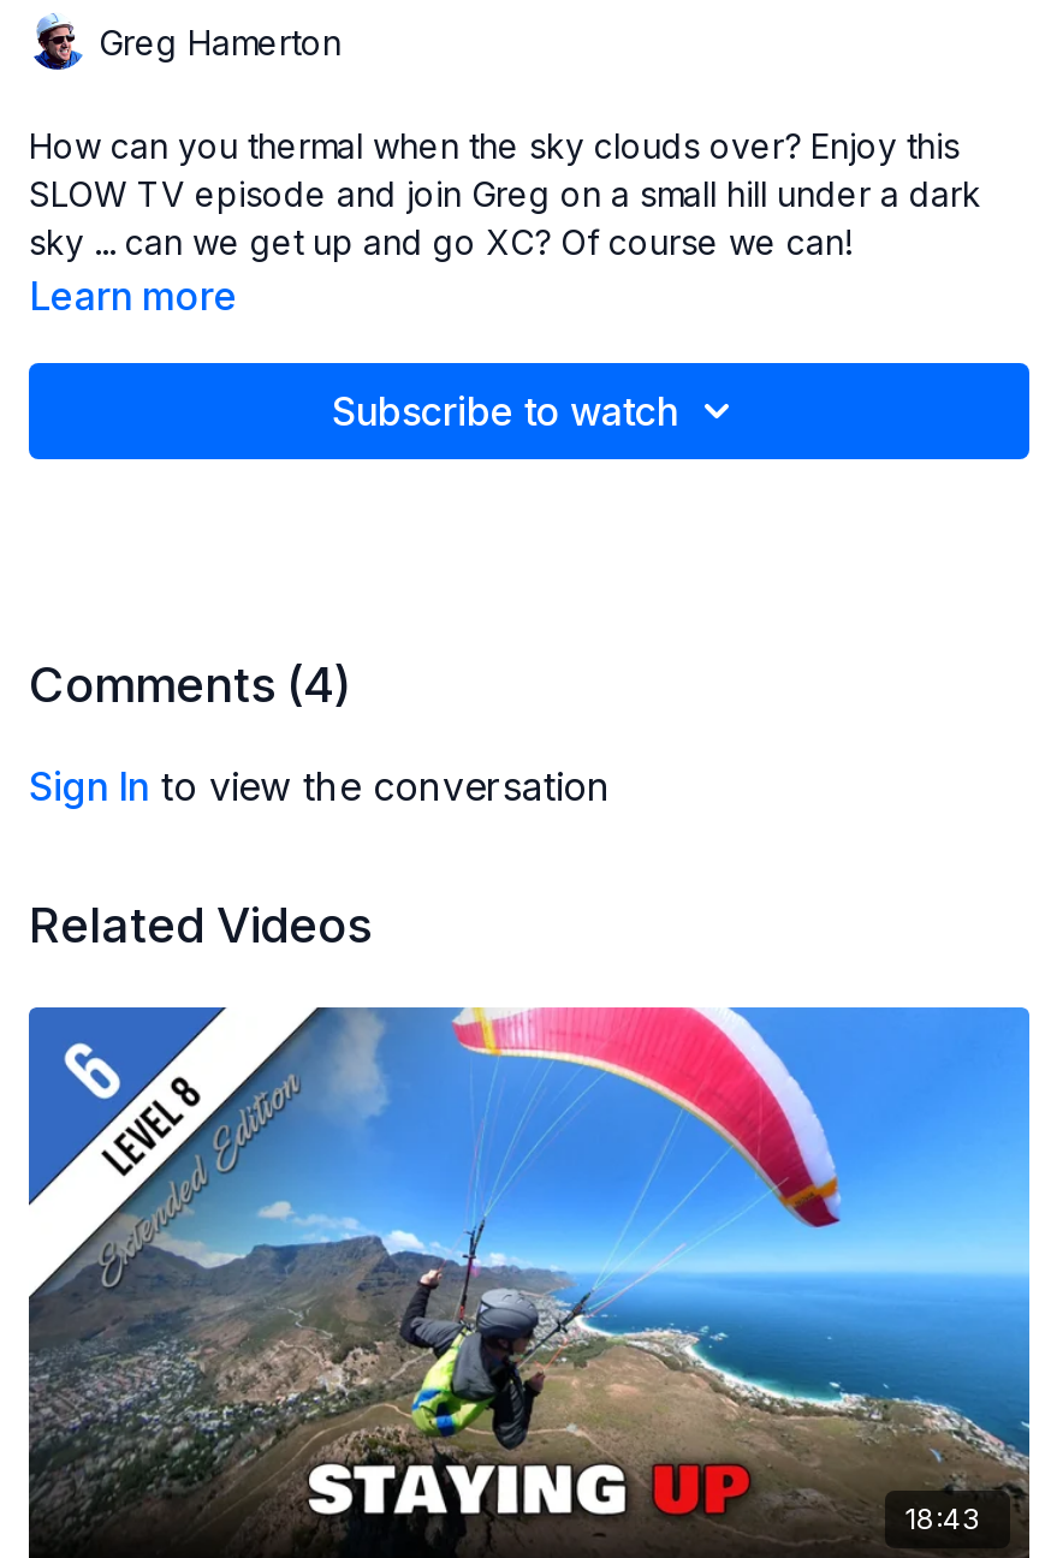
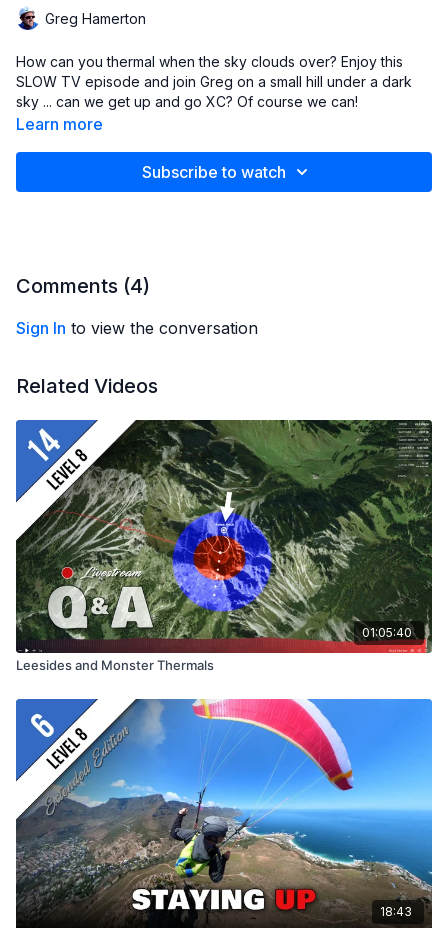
+ [image]
+ 01:05:40
+ Leesides and Monster Thermals
